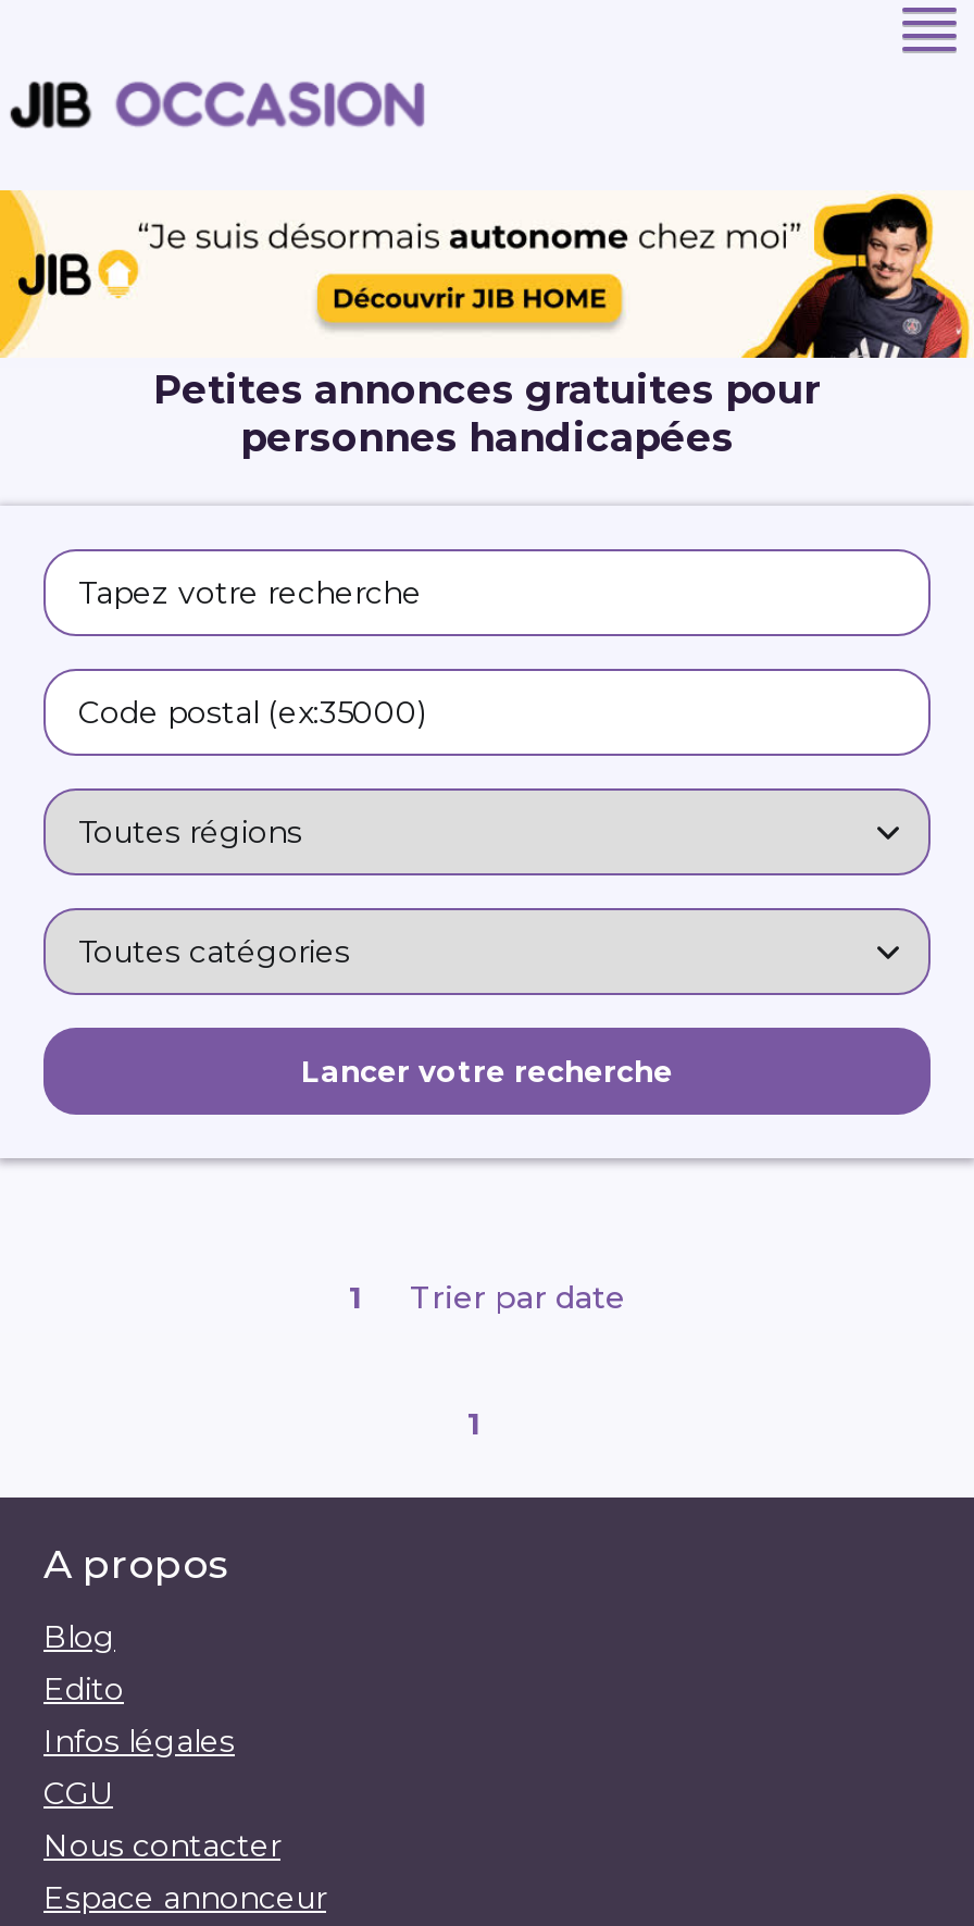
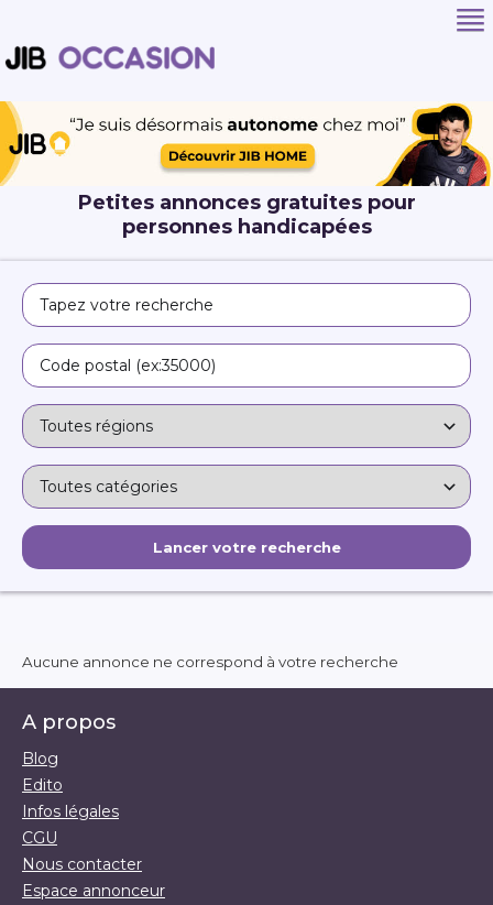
- 1
- Trier par date
- 1
+ Aucune annonce ne correspond à votre recherche
